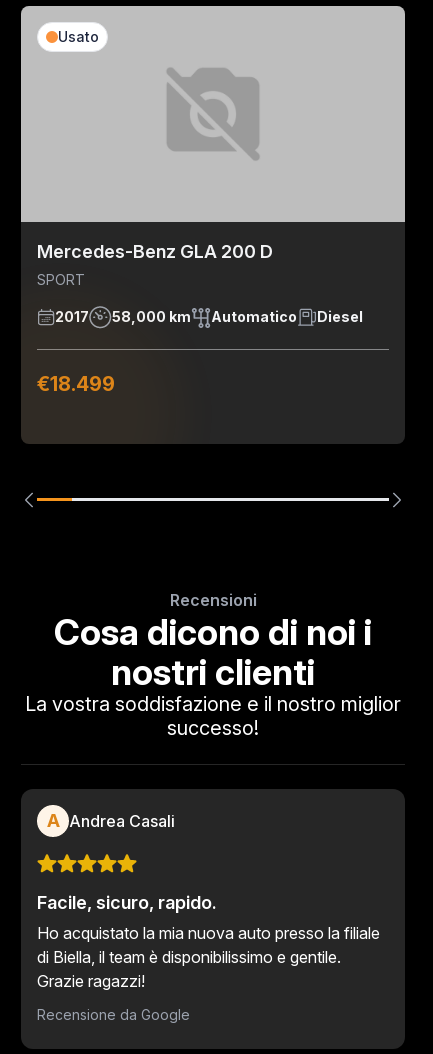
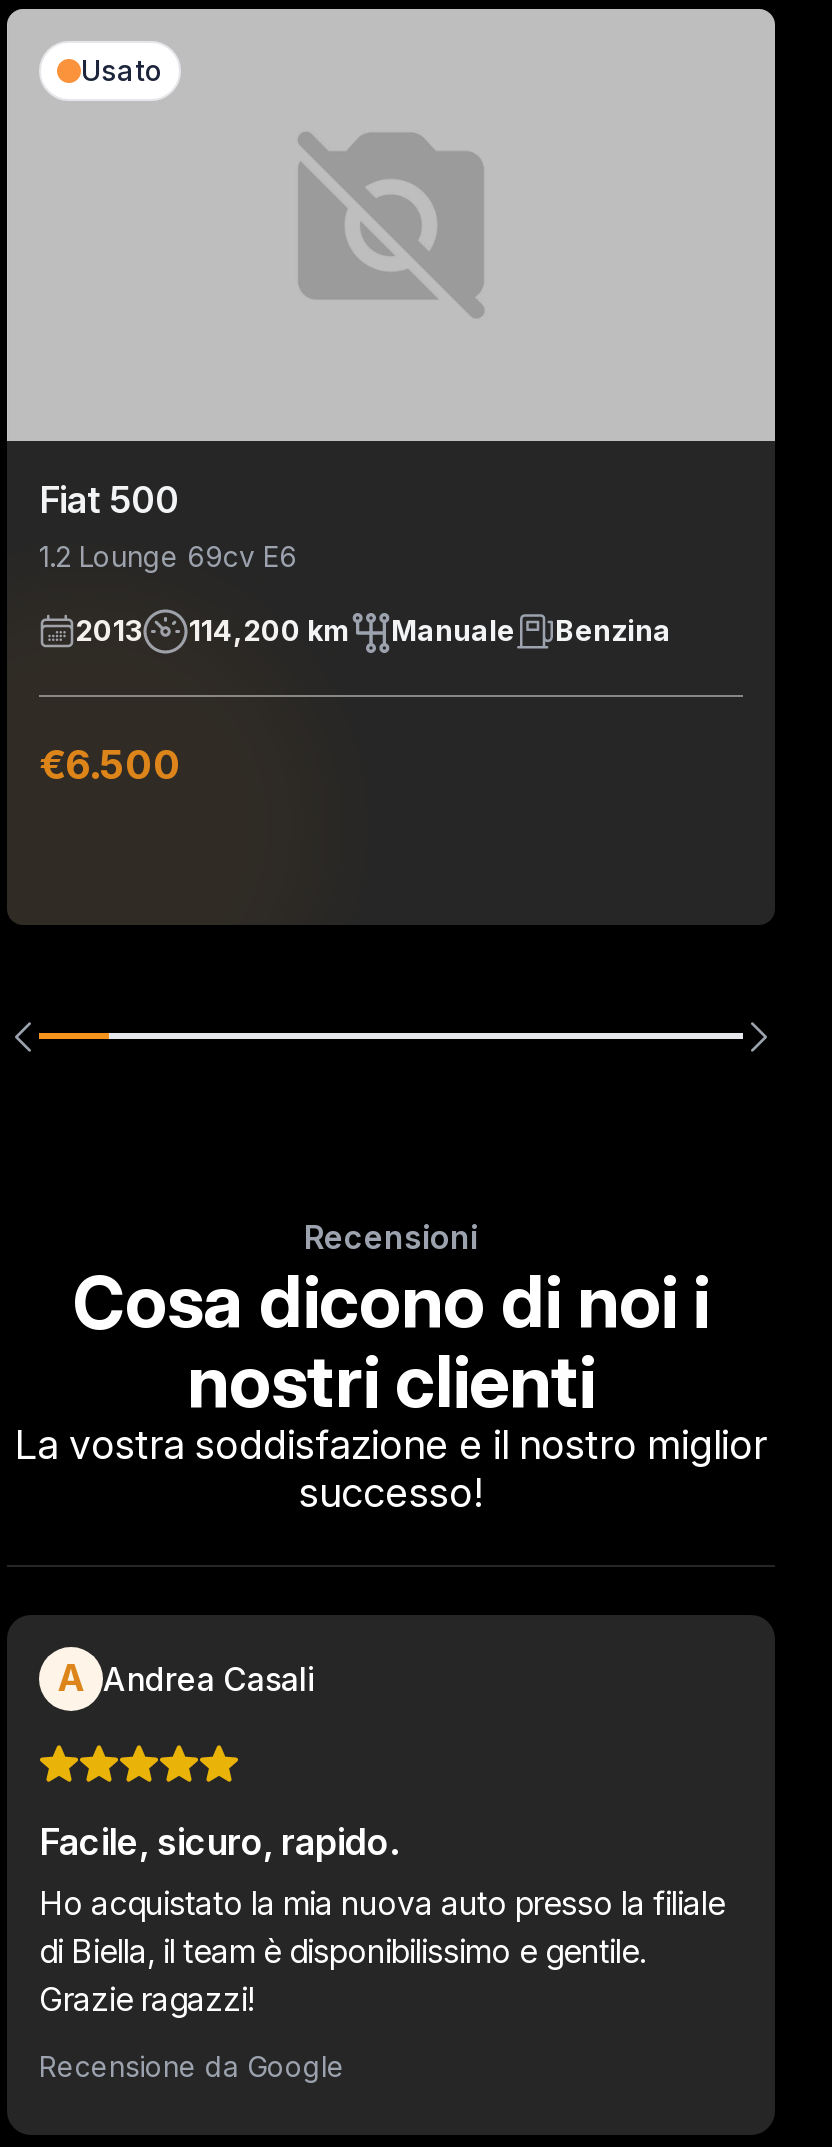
- Mercedes-Benz GLA 200 D
- SPORT
+ Fiat 500
+ 1.2 Lounge 69cv E6

- 2017
- 58,000 km
- Automatico
- Diesel
+ 2013
+ 114,200 km
+ Manuale
+ Benzina

- €18.499
+ €6.500
